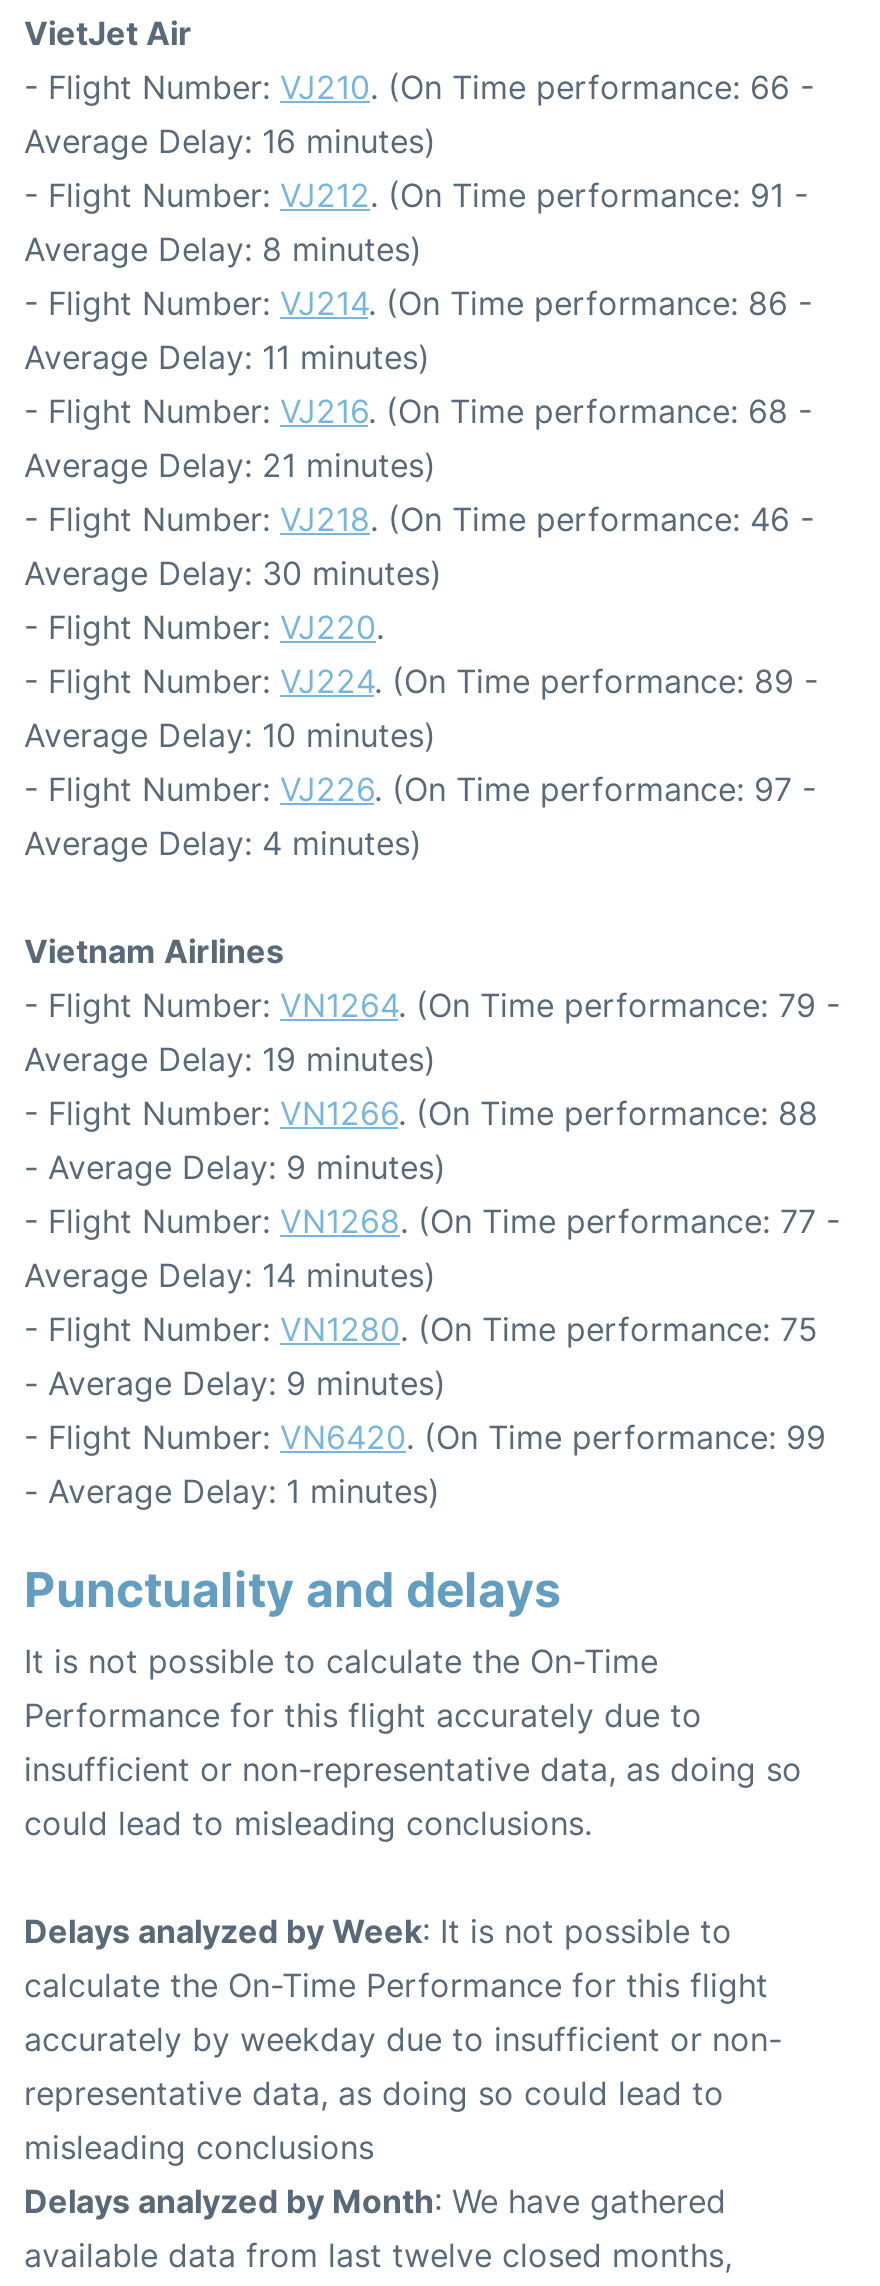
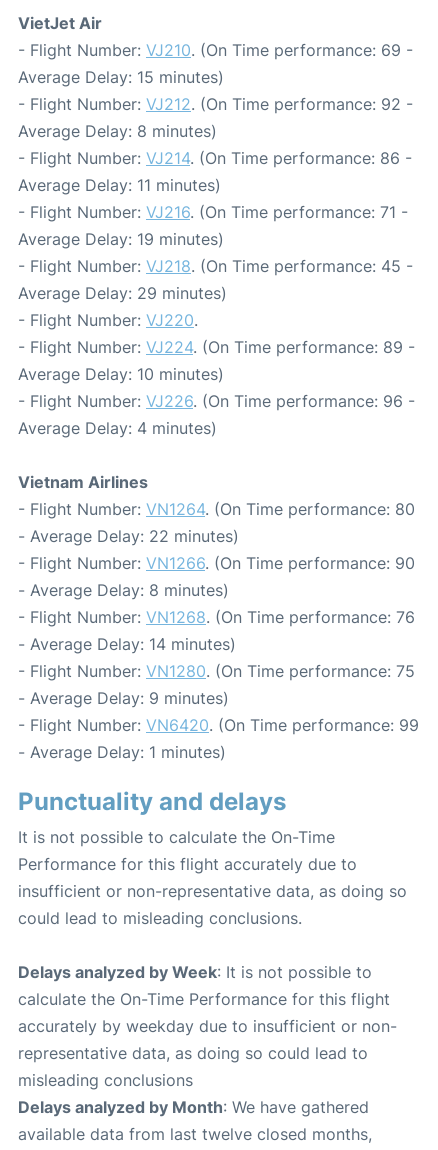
- - Flight Number: VJ210. (On Time performance: 66 -
+ - Flight Number: VJ210. (On Time performance: 69 -

- Average Delay: 16 minutes)
+ Average Delay: 15 minutes)

- - Flight Number: VJ212. (On Time performance: 91 -
+ - Flight Number: VJ212. (On Time performance: 92 -

- - Flight Number: VJ216. (On Time performance: 68 -
+ - Flight Number: VJ216. (On Time performance: 71 -

- Average Delay: 21 minutes)

- - Flight Number: VJ218. (On Time performance: 46 -
+ - Flight Number: VJ218. (On Time performance: 45 -

- Average Delay: 30 minutes)
+ Average Delay: 29 minutes)

- - Flight Number: VJ226. (On Time performance: 97 -
+ - Flight Number: VJ226. (On Time performance: 96 -

- - Flight Number: VN1264. (On Time performance: 79 -
- - Flight Number: VN1266. (On Time performance: 88
- - Average Delay: 9 minutes)
- - Flight Number: VN1268. (On Time performance: 77 -
- Average Delay: 14 minutes)
+ - Flight Number: VN1264. (On Time performance: 80
+ - Average Delay: 22 minutes)
+ - Flight Number: VN1266. (On Time performance: 90
+ - Average Delay: 8 minutes)
+ - Flight Number: VN1268. (On Time performance: 76
+ - Average Delay: 14 minutes)

moved up: Average Delay: 19 minutes)
